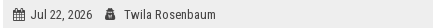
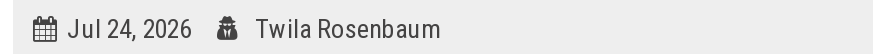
- Jul 22, 2026 Twila Rosenbaum
+ Jul 24, 2026 Twila Rosenbaum
